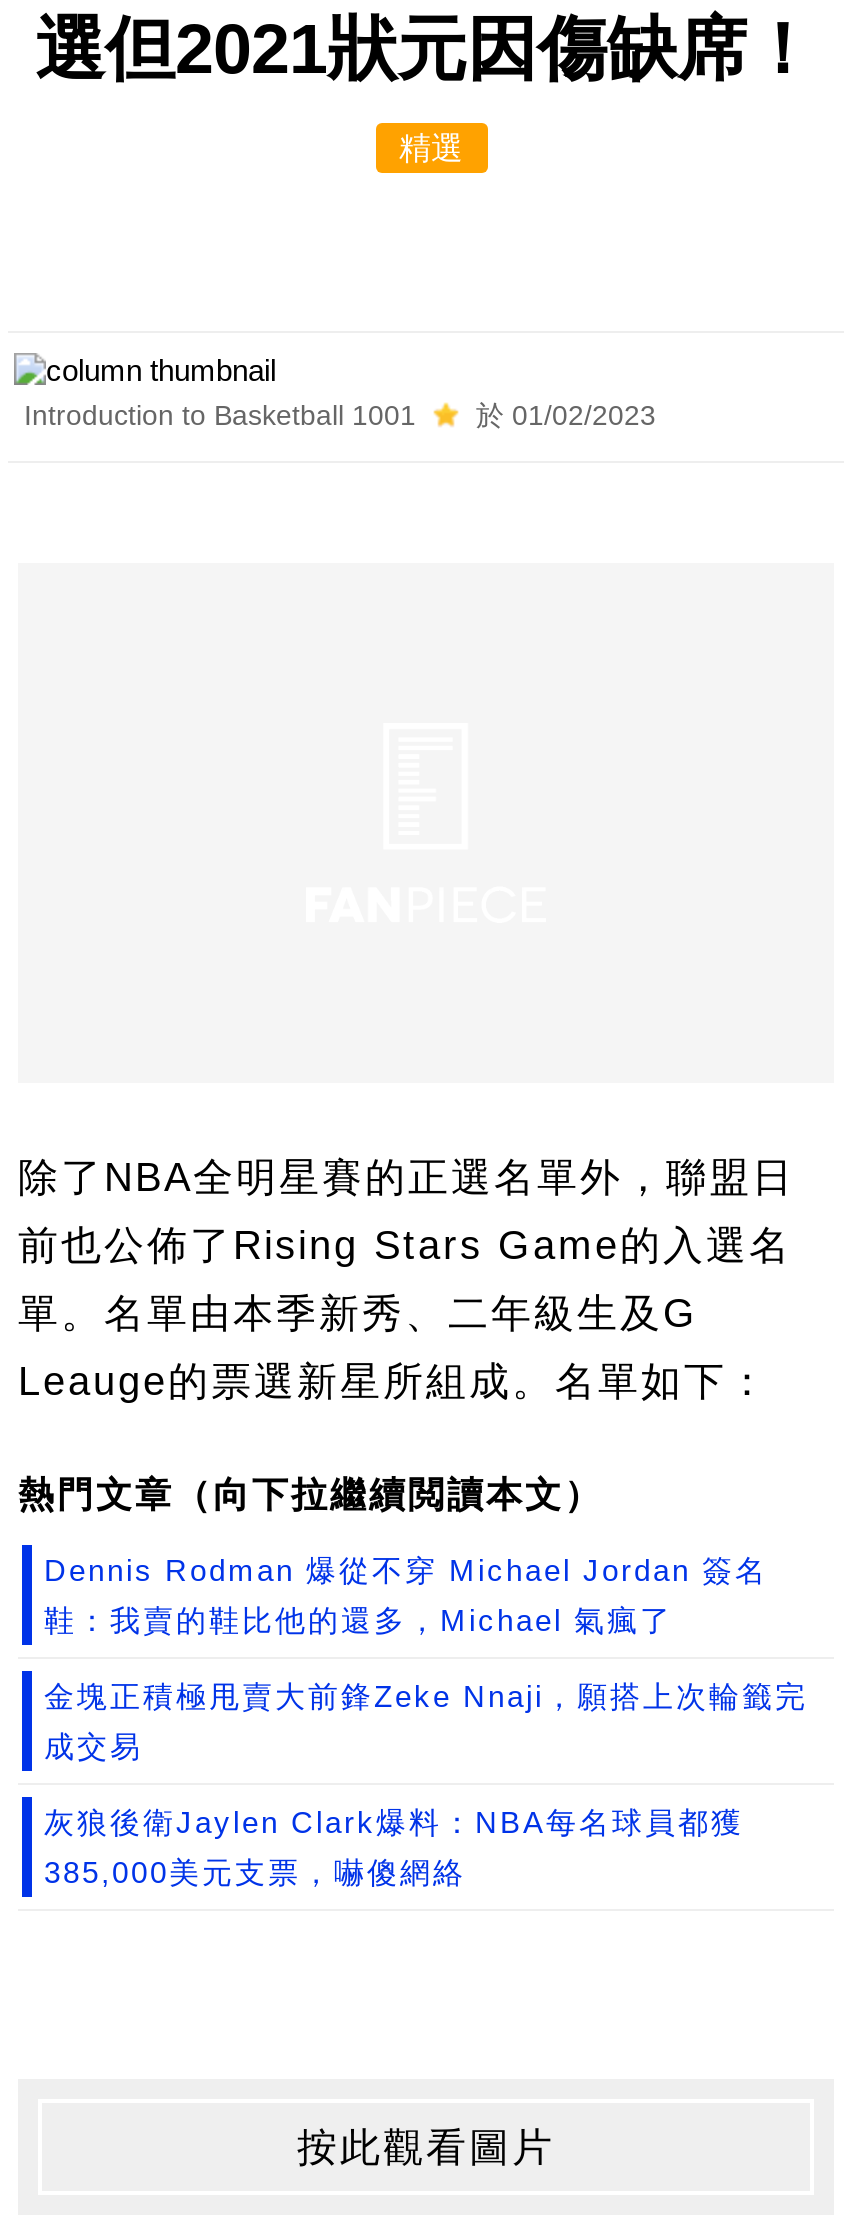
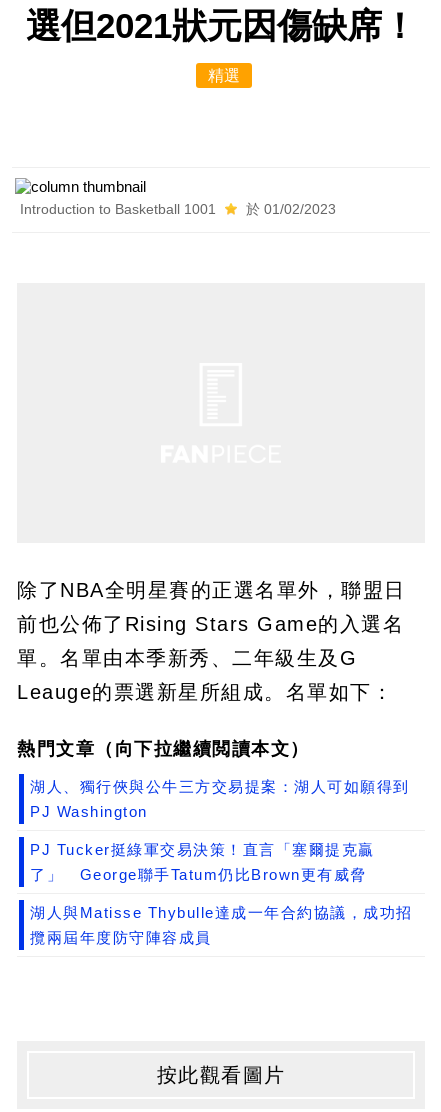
- Dennis Rodman 爆從不穿 Michael Jordan 簽名
+ 湖人、獨行俠與公牛三方交易提案：湖人可如願得到

- 鞋：我賣的鞋比他的還多，Michael 氣瘋了
+ PJ Washington

- 金塊正積極甩賣大前鋒Zeke Nnaji，願搭上次輪籤完
+ PJ Tucker挺綠軍交易決策！直言「塞爾提克贏

- 成交易
+ 了」 George聯手Tatum仍比Brown更有威脅

- 灰狼後衛Jaylen Clark爆料：NBA每名球員都獲
+ 湖人與Matisse Thybulle達成一年合約協議，成功招

- 385,000美元支票，嚇傻網絡
+ 攬兩屆年度防守陣容成員
